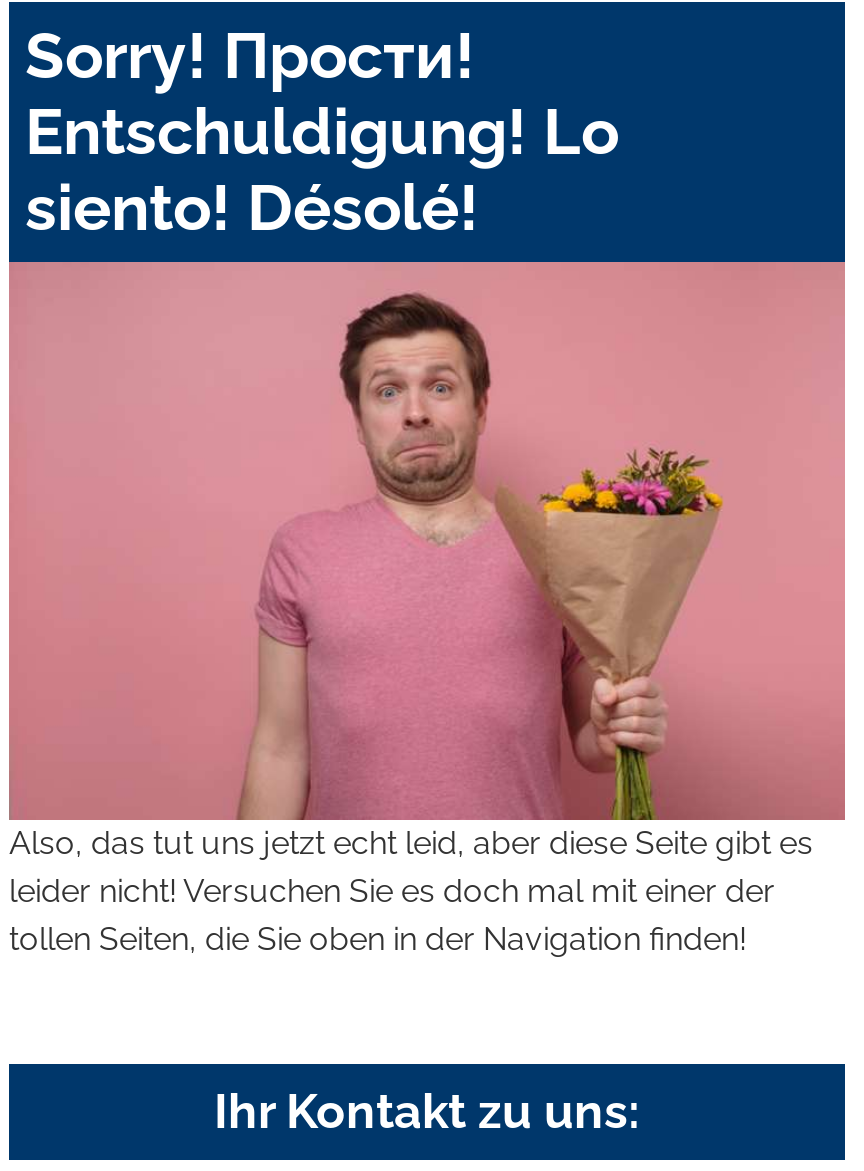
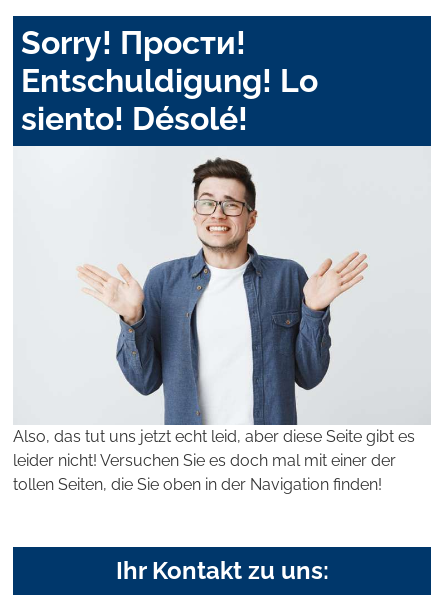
- [image]
+ [image]
